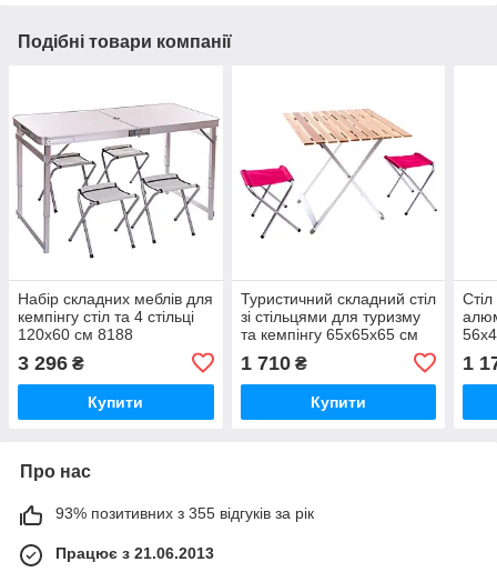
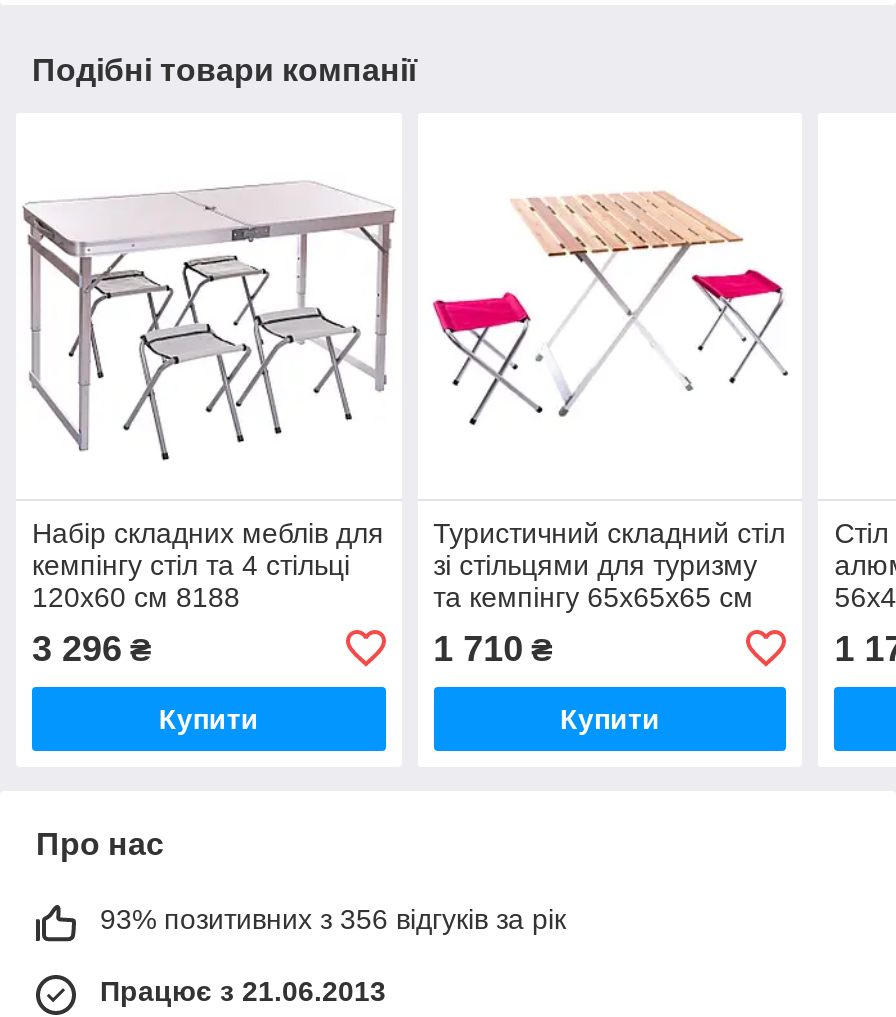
- 93% позитивних з 355 відгуків за рік
+ 93% позитивних з 356 відгуків за рік
